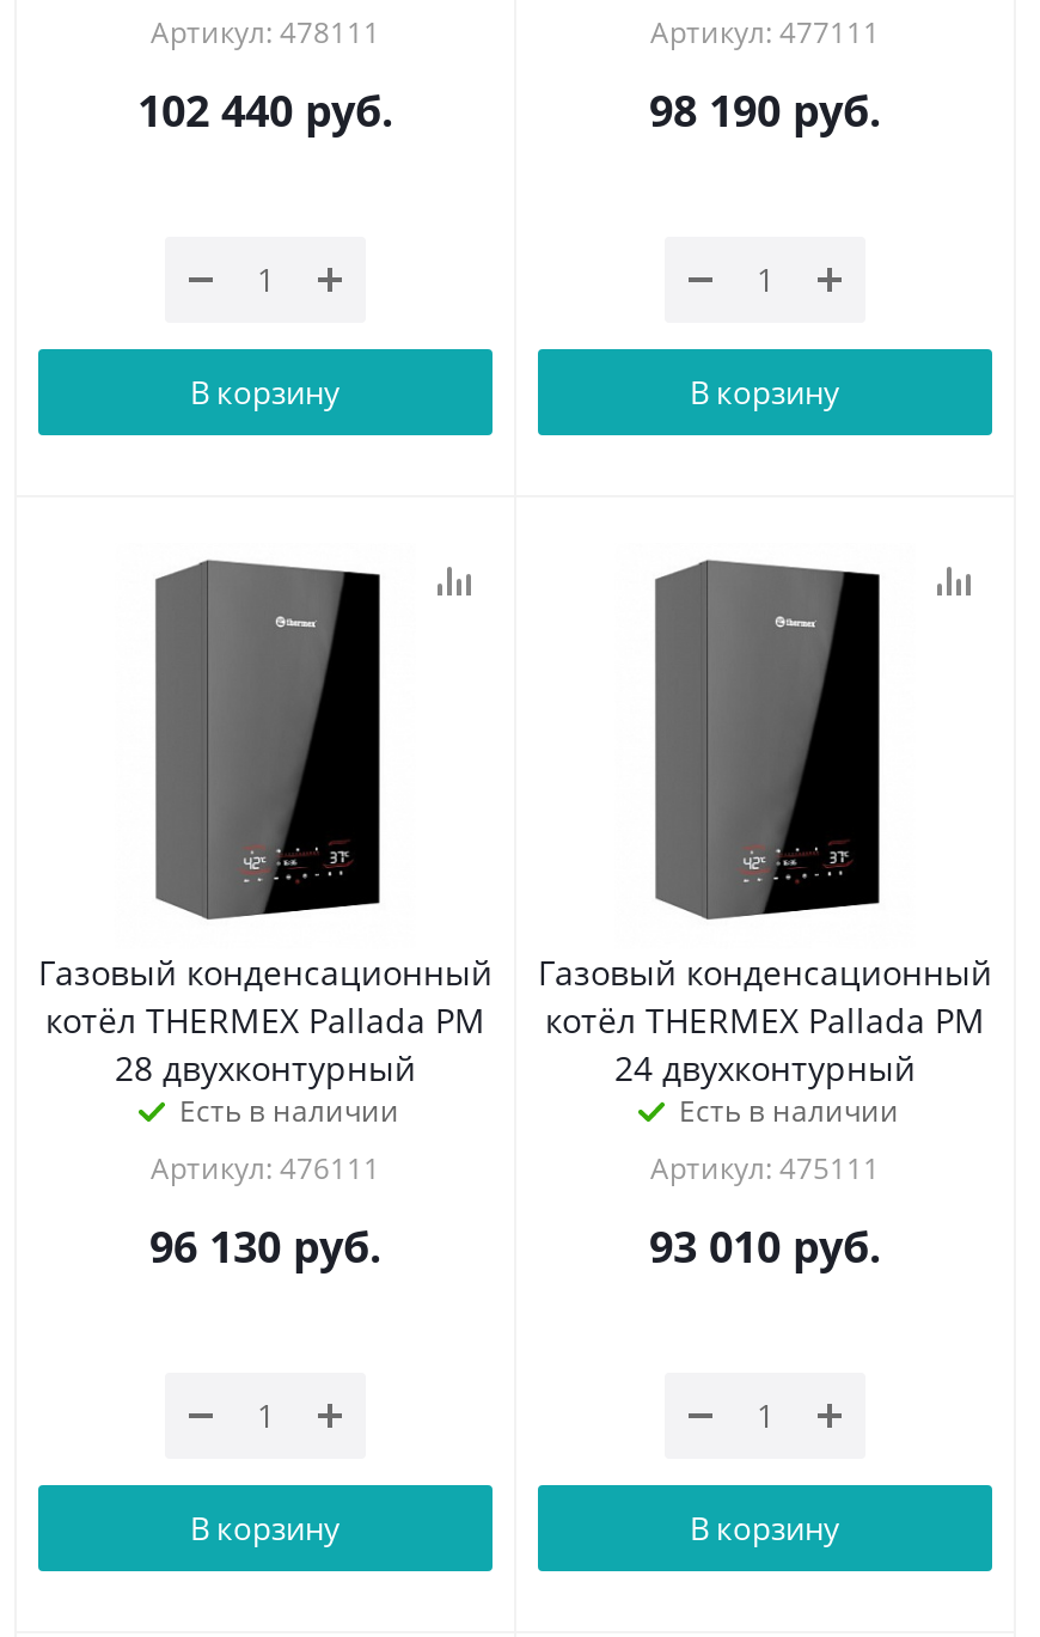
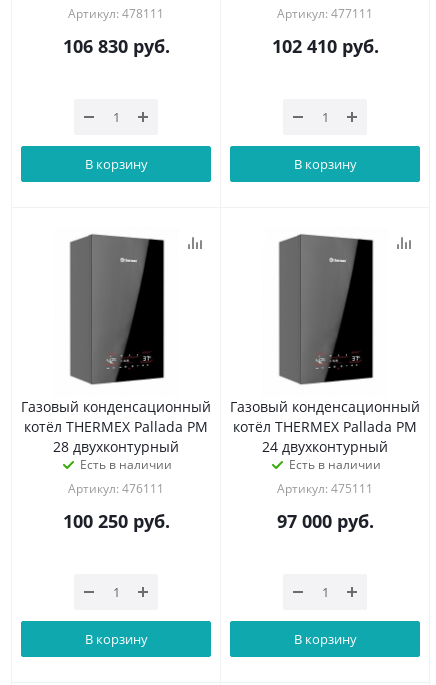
- 102 440 руб.
+ 106 830 руб.

- 98 190 руб.
+ 102 410 руб.

- 96 130 руб.
+ 100 250 руб.

- 93 010 руб.
+ 97 000 руб.
